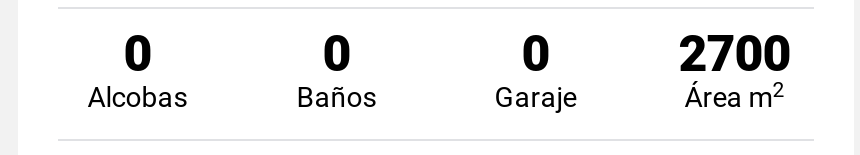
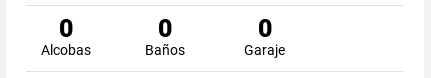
- 2700
- Área m2
